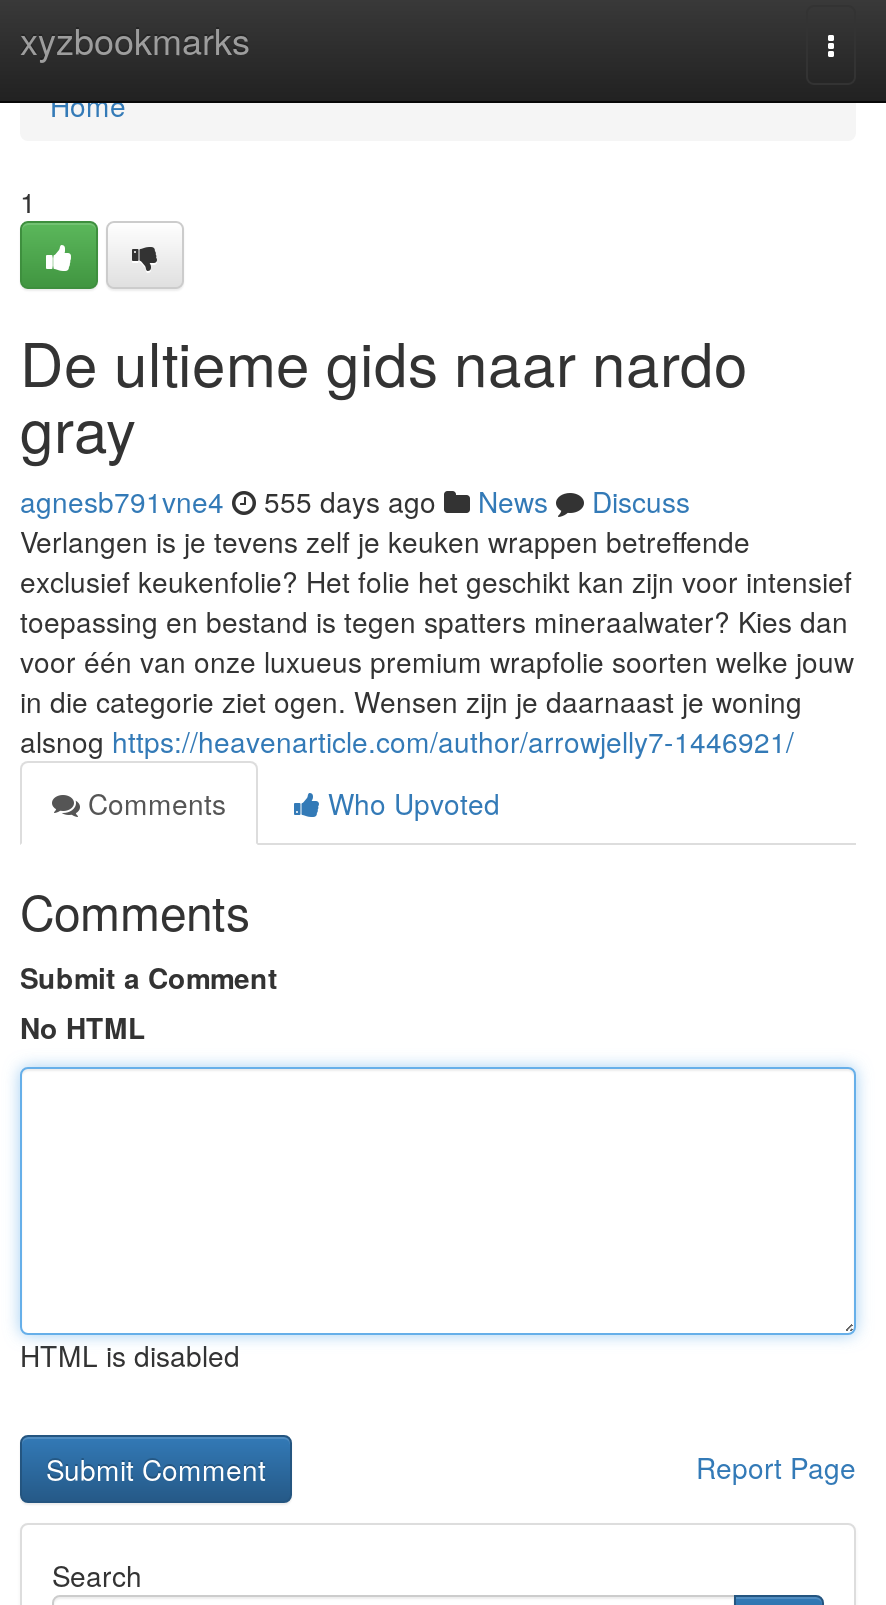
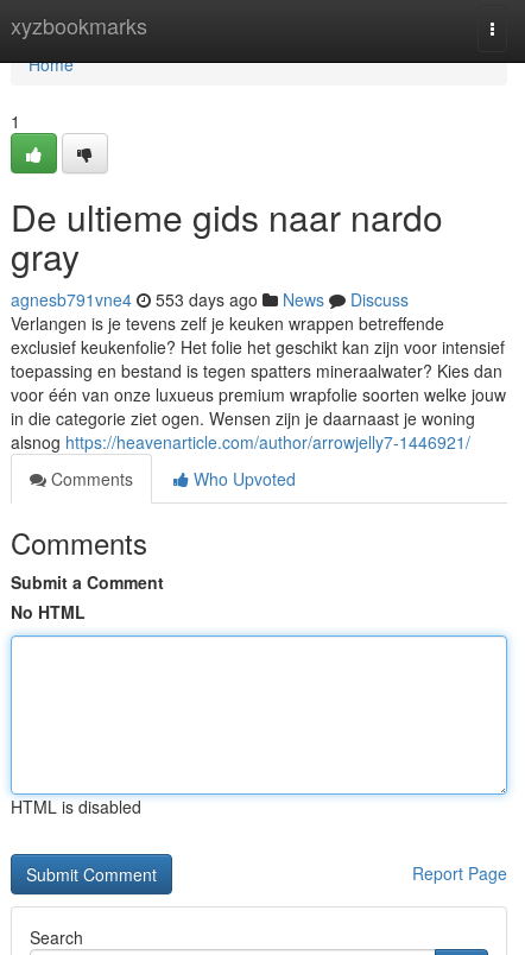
- agnesb791vne4 555 days ago News Discuss
+ agnesb791vne4 553 days ago News Discuss
